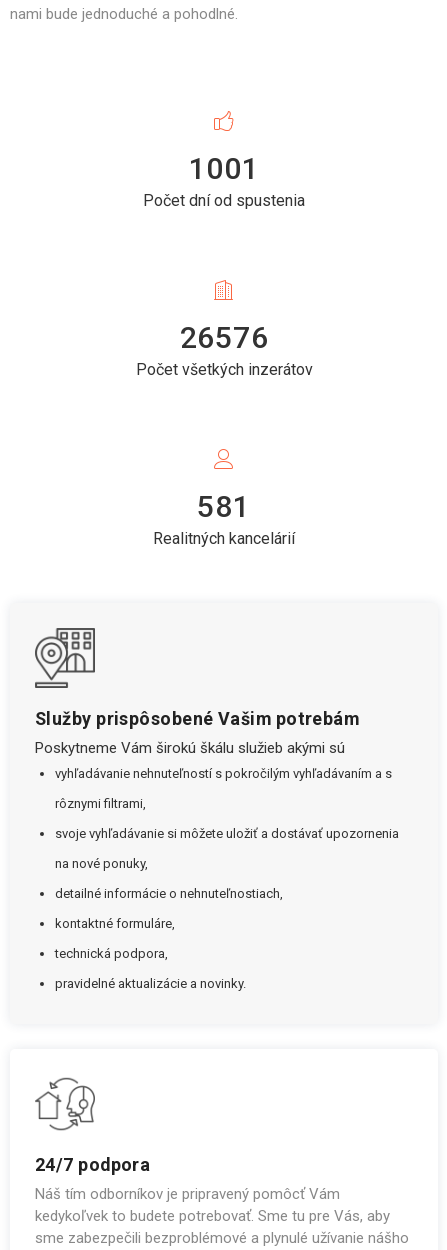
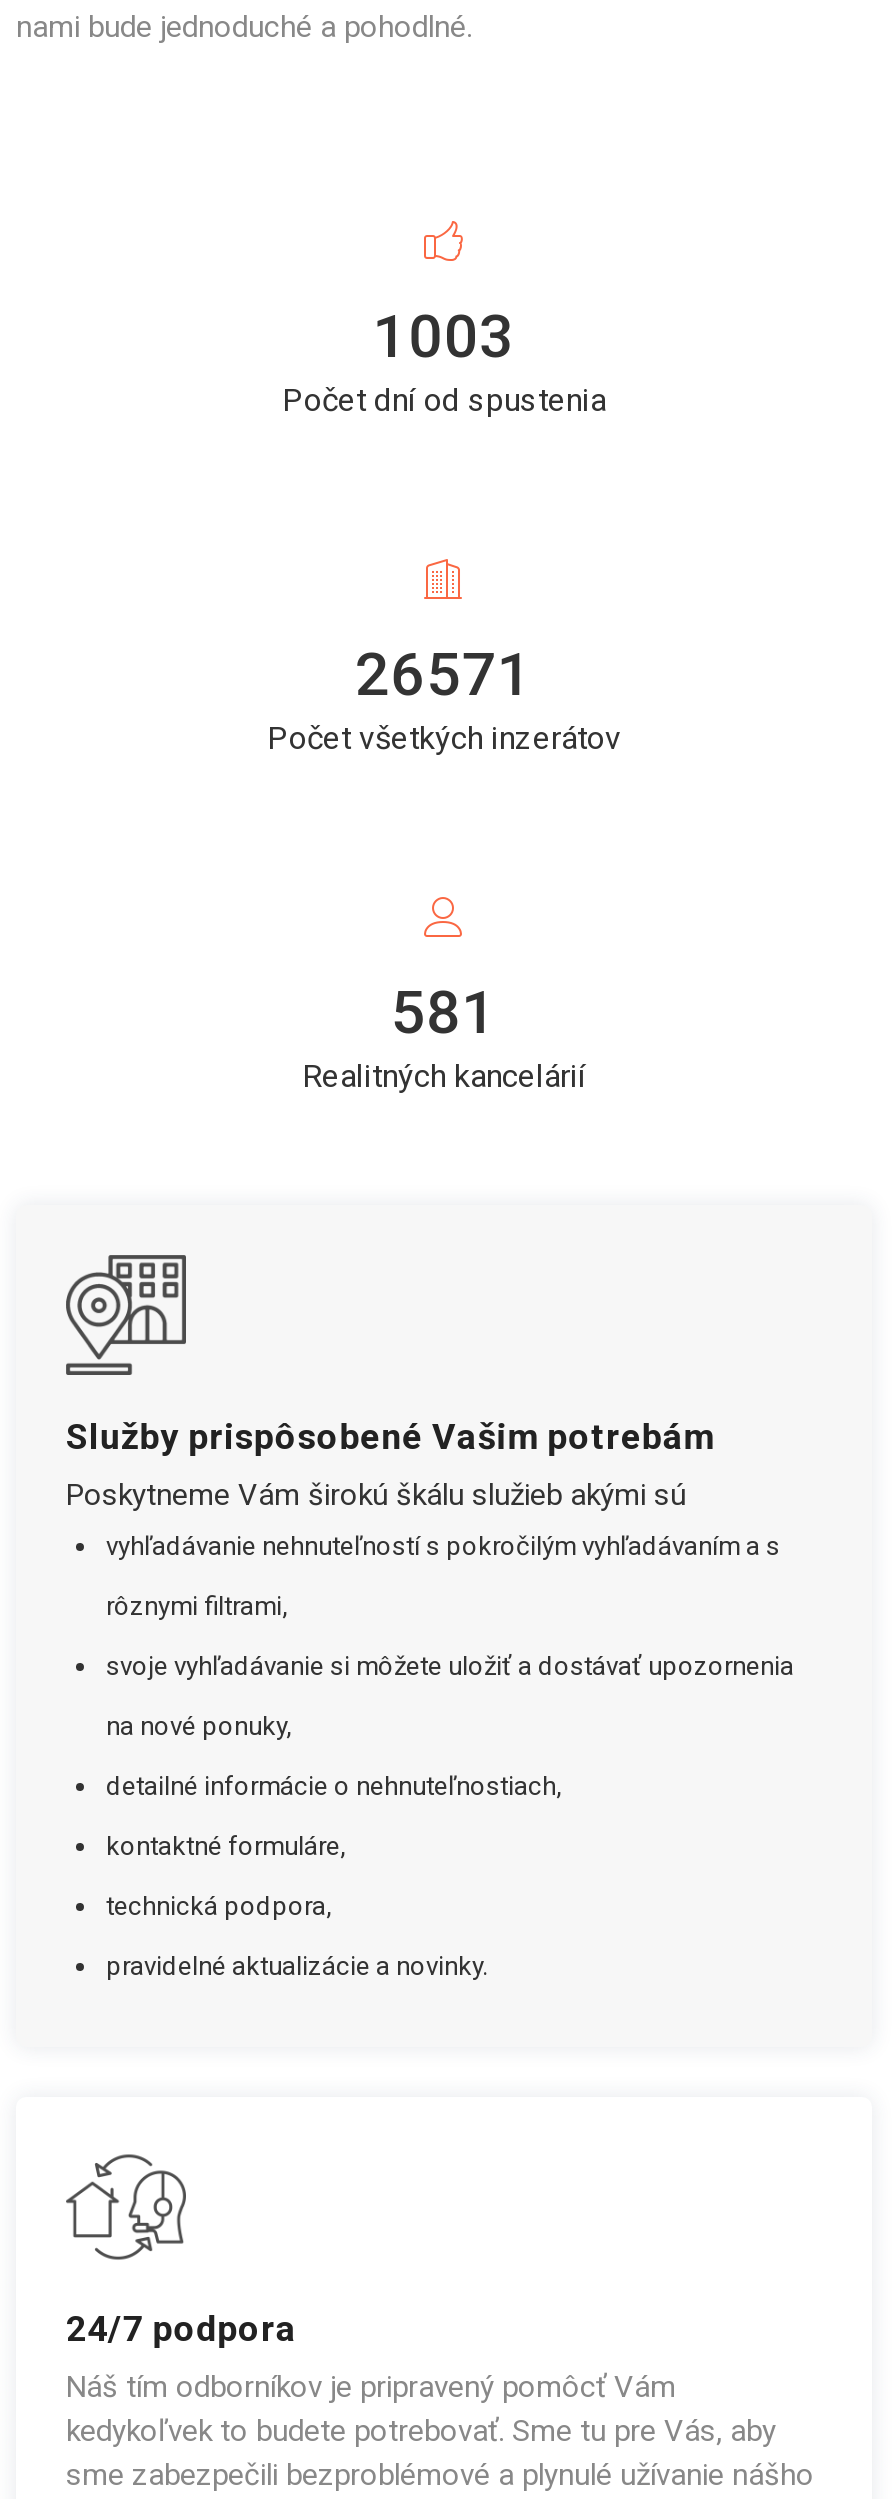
- 1001
+ 1003

- 26576
+ 26571
